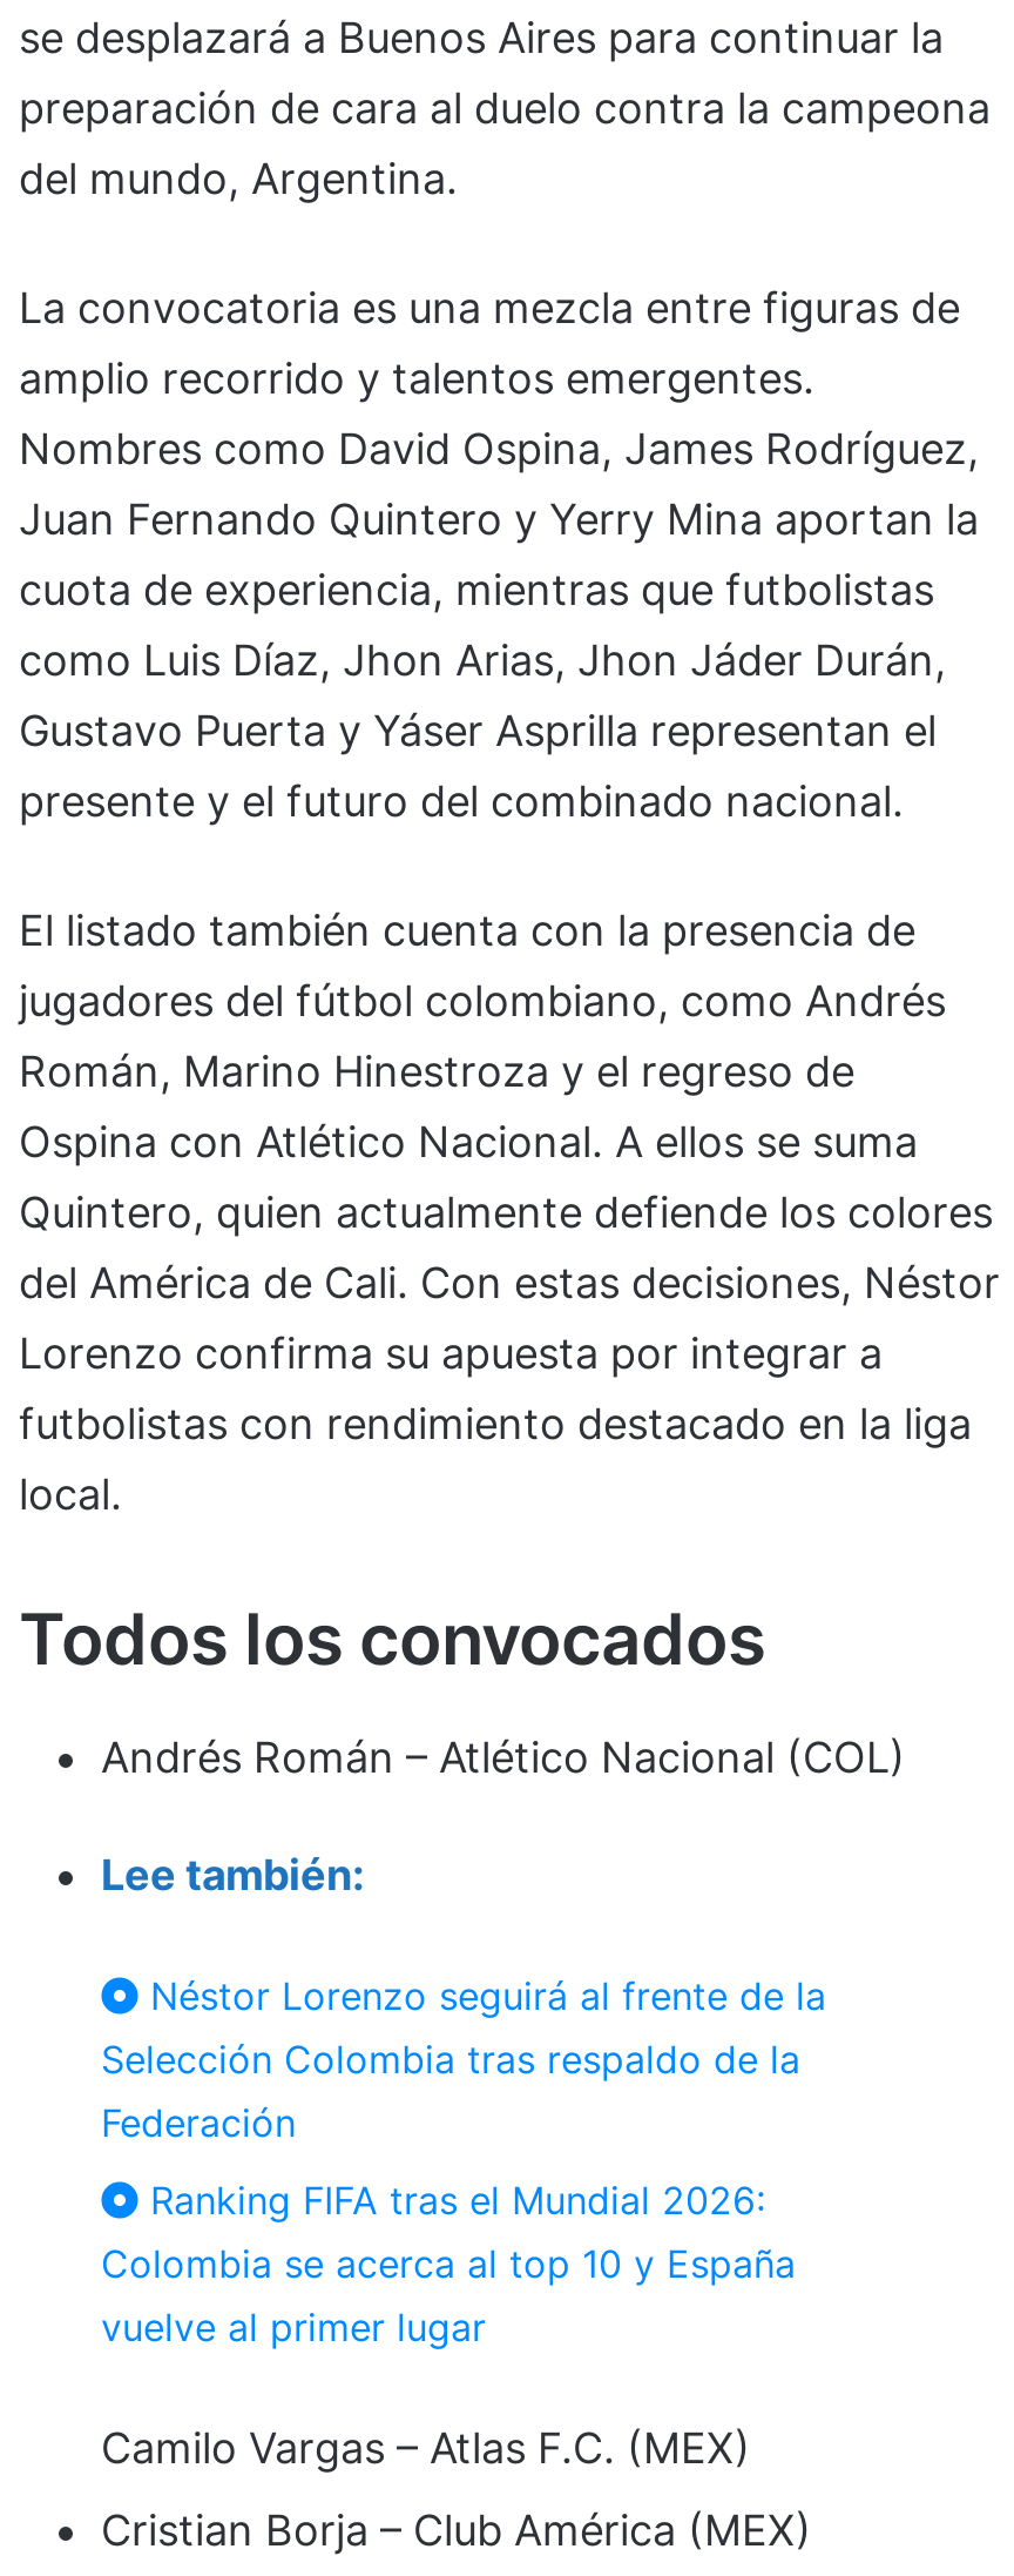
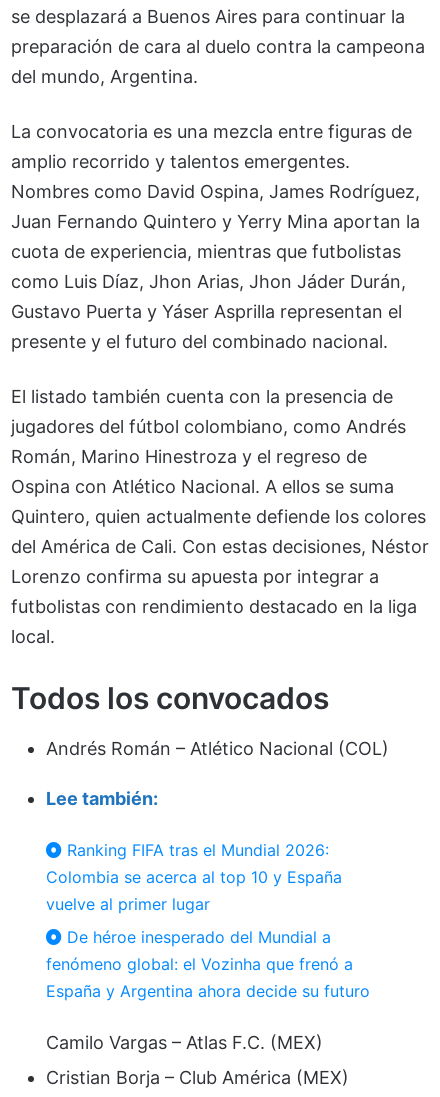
- Néstor Lorenzo seguirá al frente de la
- Selección Colombia tras respaldo de la
- Federación

moved up: Ranking FIFA tras el Mundial 2026: | Colombia se acerca al top 10 y España | vuelve al primer lugar

+ De héroe inesperado del Mundial a
+ fenómeno global: el Vozinha que frenó a
+ España y Argentina ahora decide su futuro
